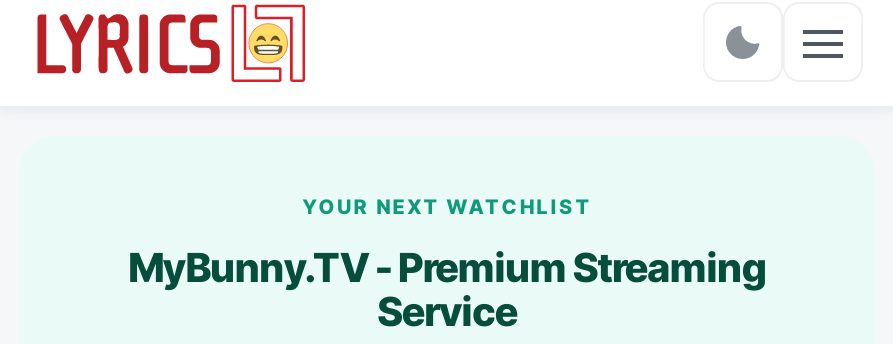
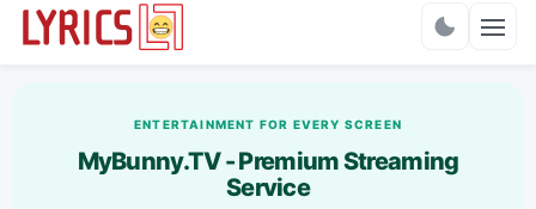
- YOUR NEXT WATCHLIST
+ ENTERTAINMENT FOR EVERY SCREEN
